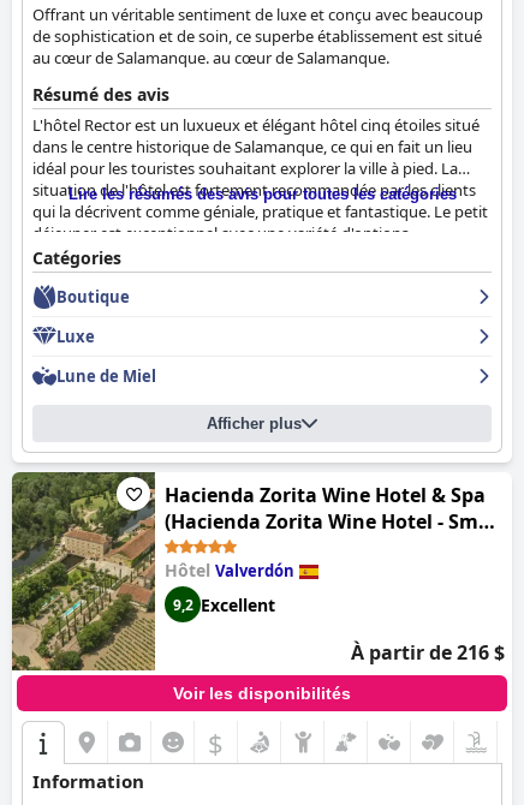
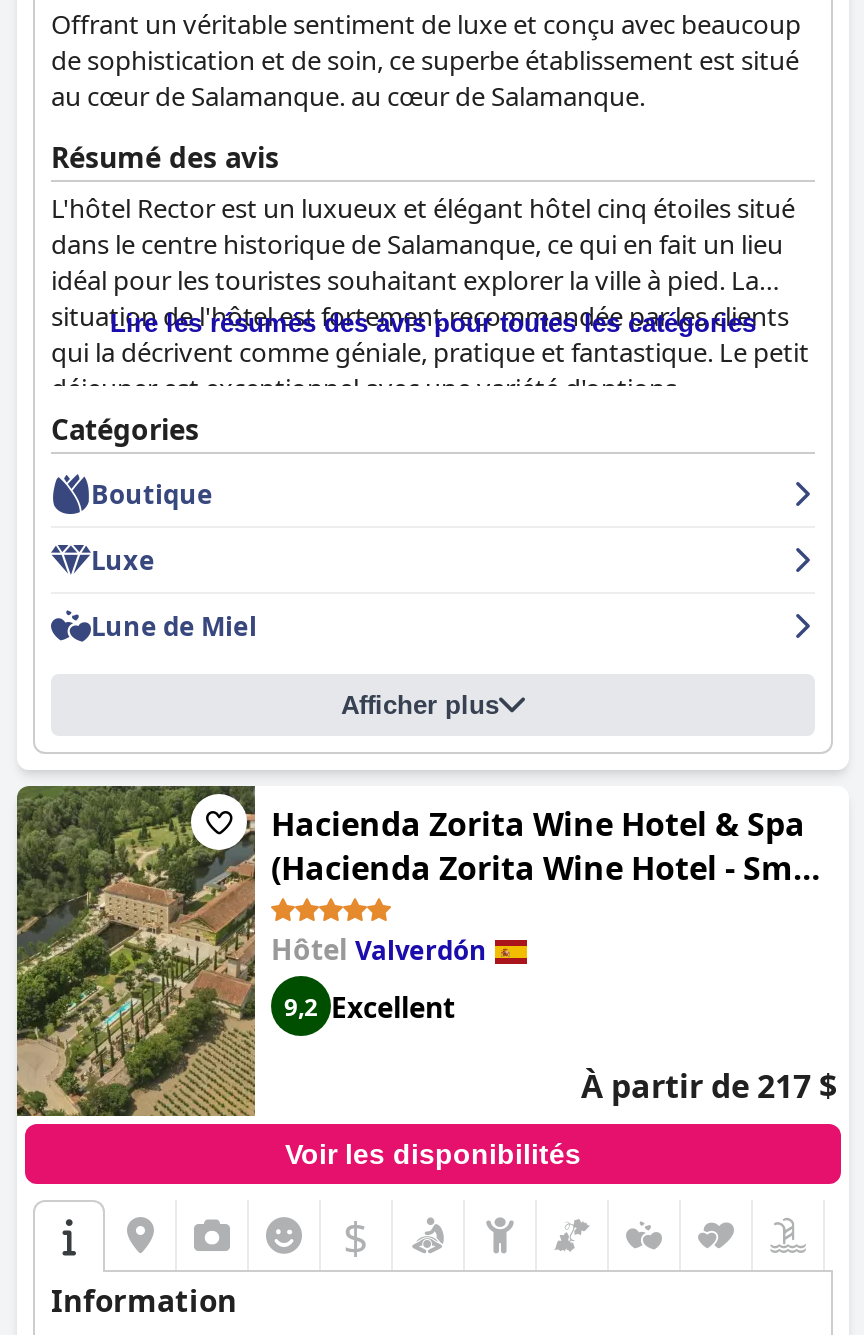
- À partir de 216 $
+ À partir de 217 $
